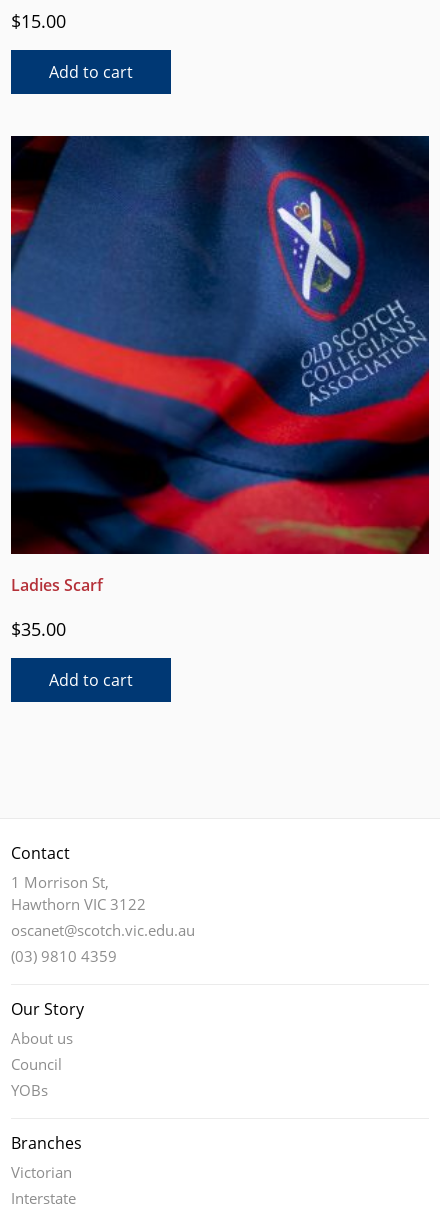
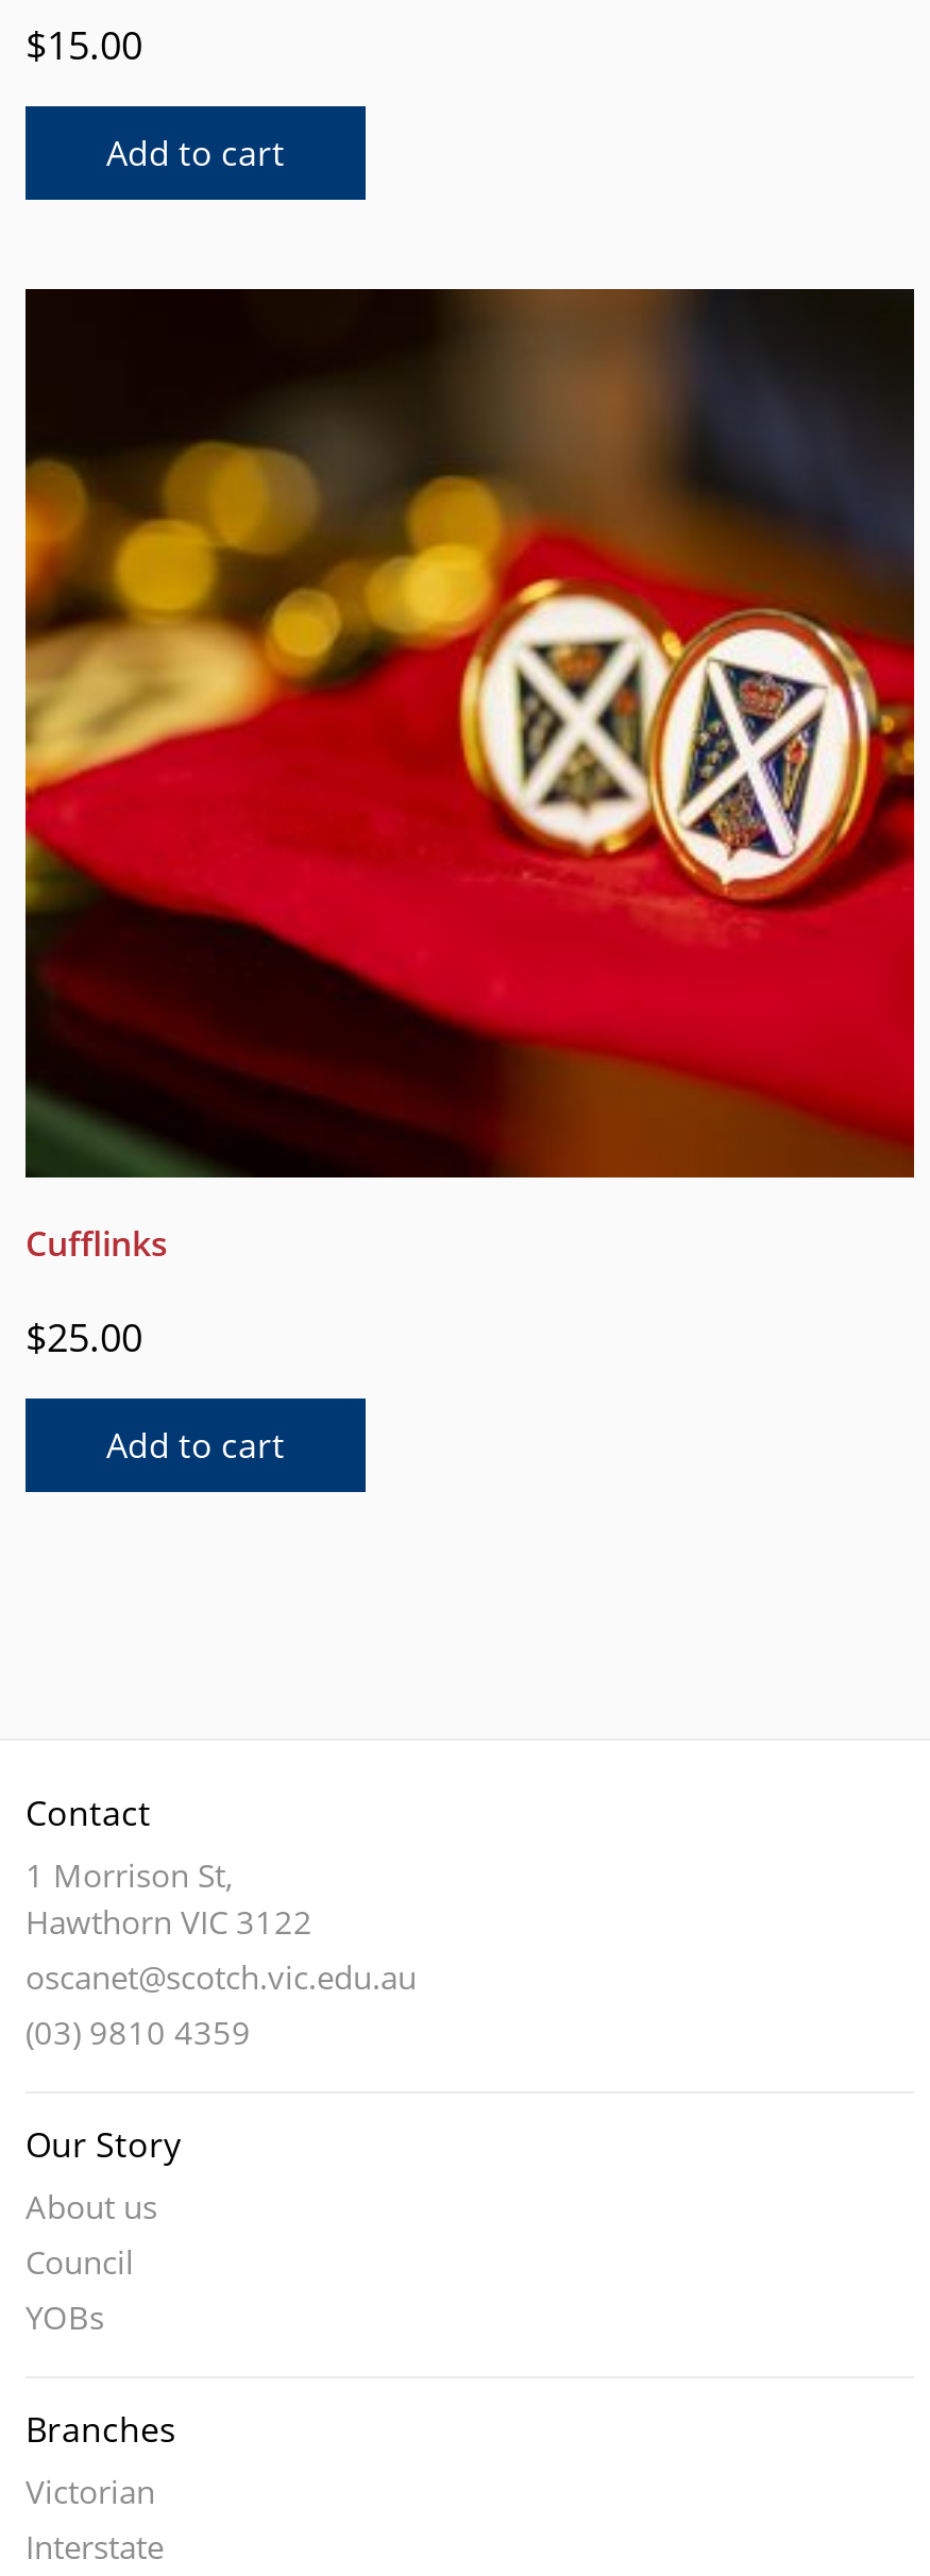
- [image]
- Ladies Scarf
+ [image]
+ Cufflinks

- $35.00
+ $25.00
